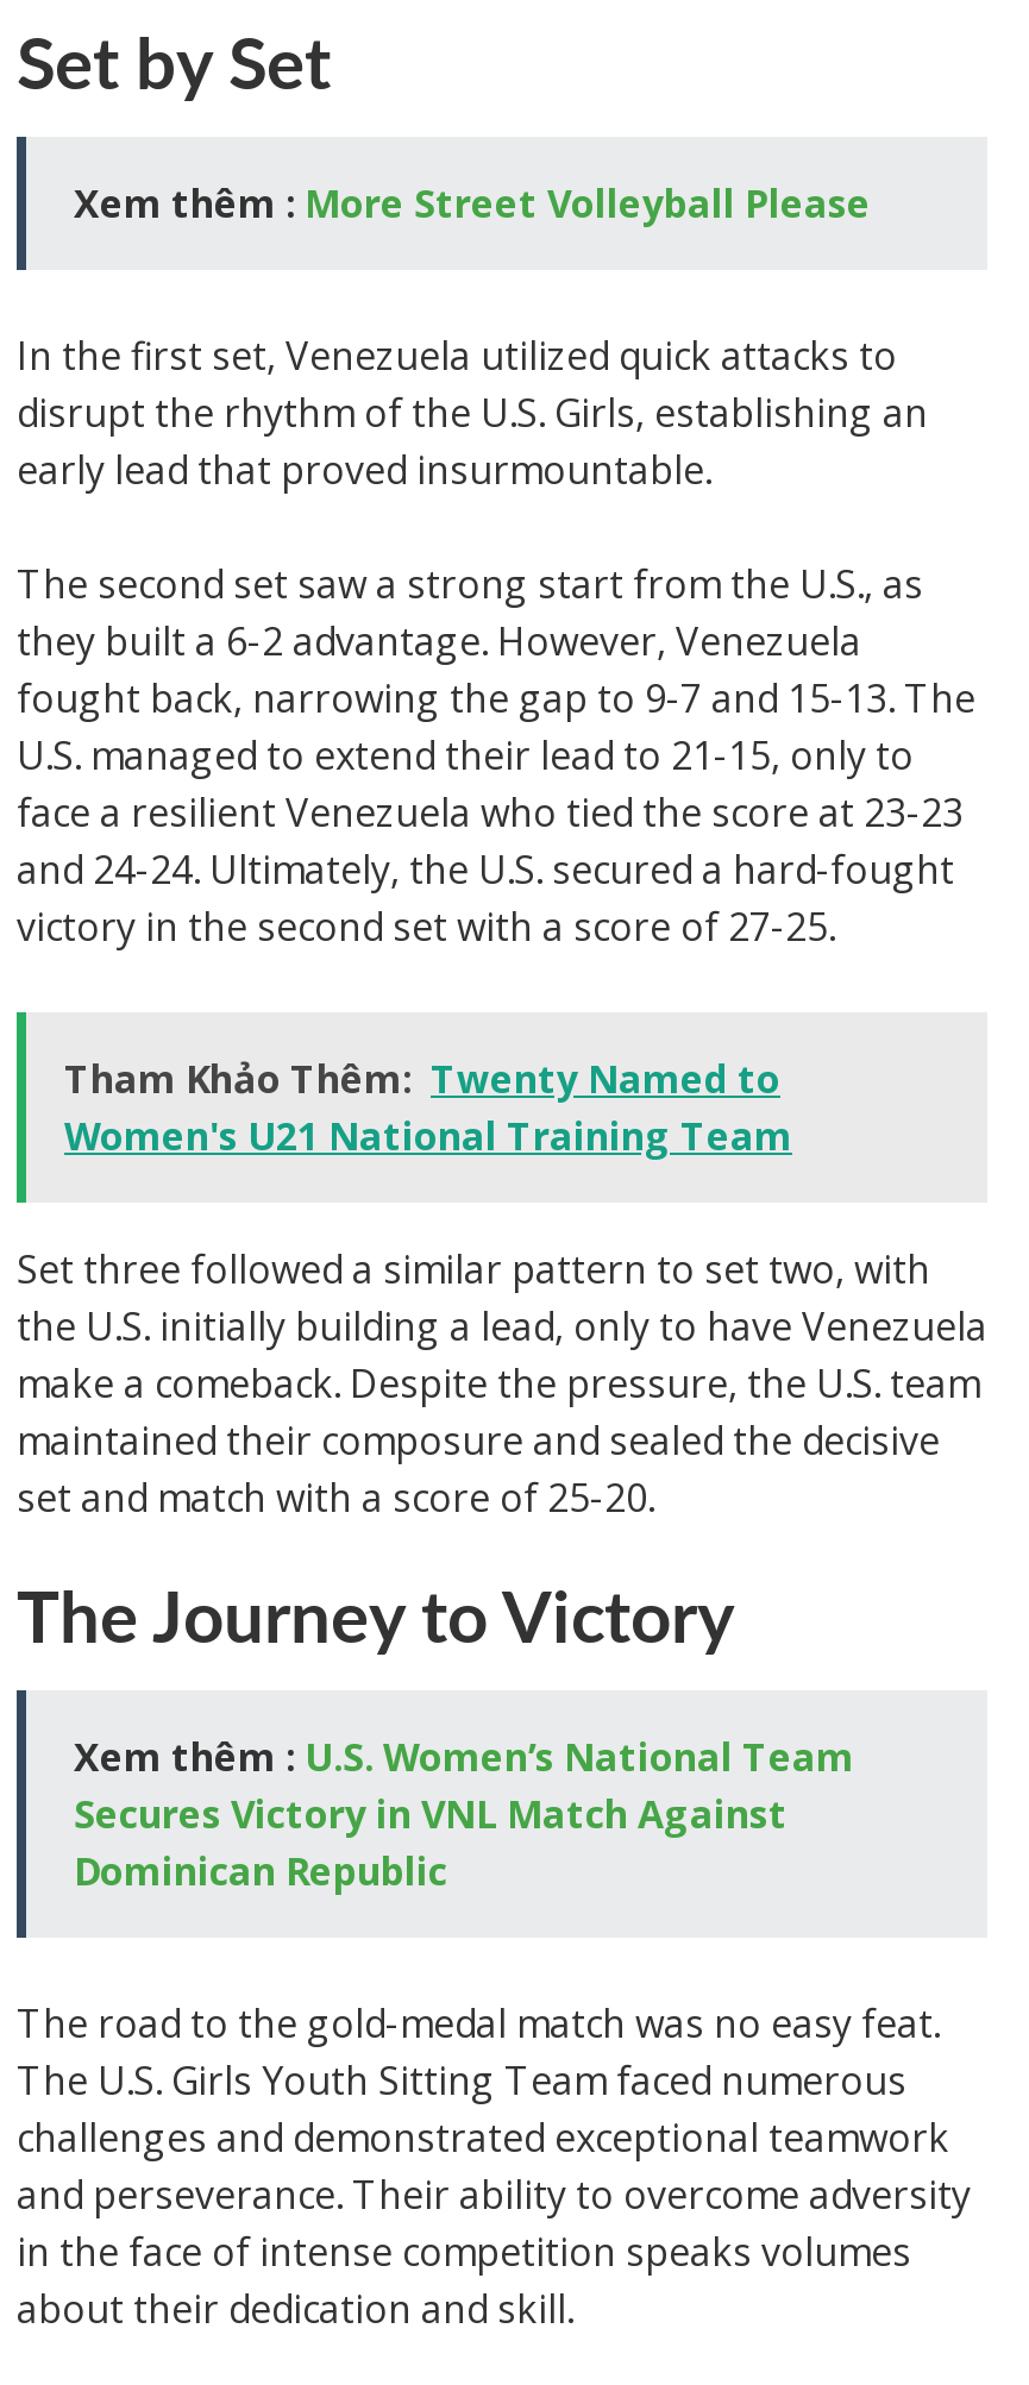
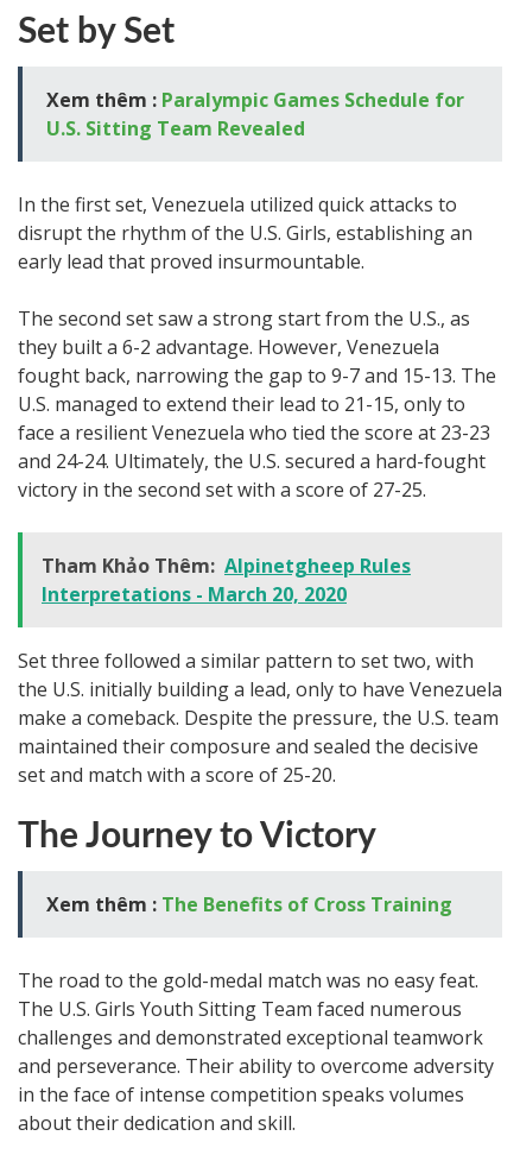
- Xem thêm : More Street Volleyball Please
+ Xem thêm : Paralympic Games Schedule for
+ U.S. Sitting Team Revealed

moved down: In the first set, Venezuela utilized quick attacks to | disrupt the rhythm of the U.S. Girls, establishing an | early lead that proved insurmountable. | ... | and 24-24. Ultimately, the U.S. secured a hard-fought | victory in the second set with a score of 27-25.

- Tham Khảo Thêm: Twenty Named to
- Women's U21 National Training Team
+ Tham Khảo Thêm: Alpinetgheep Rules
+ Interpretations - March 20, 2020

moved down: Set three followed a similar pattern to set two, with | the U.S. initially building a lead, only to have Venezuela | make a comeback. Despite the pressure, the U.S. team | maintained their composure and sealed the decisive | set and match with a score of 25-20. | The Journey to Victory

- Xem thêm : U.S. Women’s National Team
- Secures Victory in VNL Match Against
- Dominican Republic
+ Xem thêm : The Benefits of Cross Training
